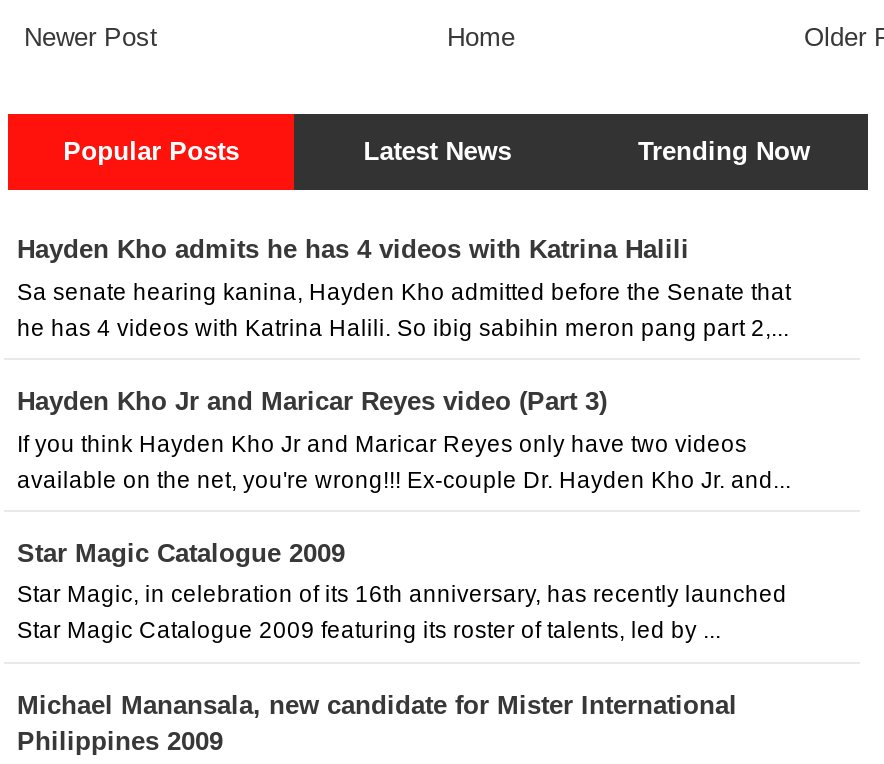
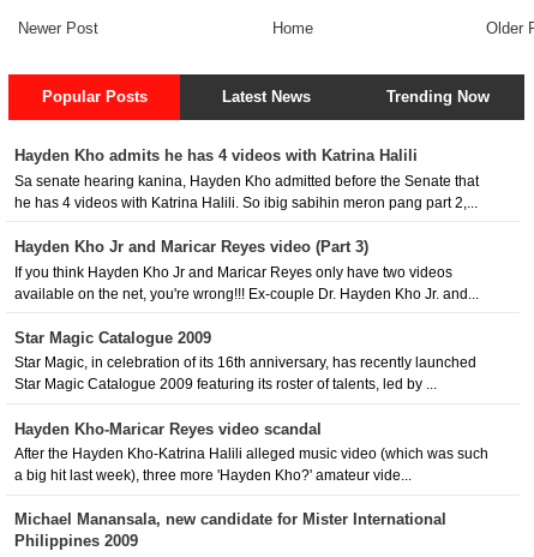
+ Hayden Kho-Maricar Reyes video scandal
+ After the Hayden Kho-Katrina Halili alleged music video (which was such
+ a big hit last week), three more 'Hayden Kho?' amateur vide...
